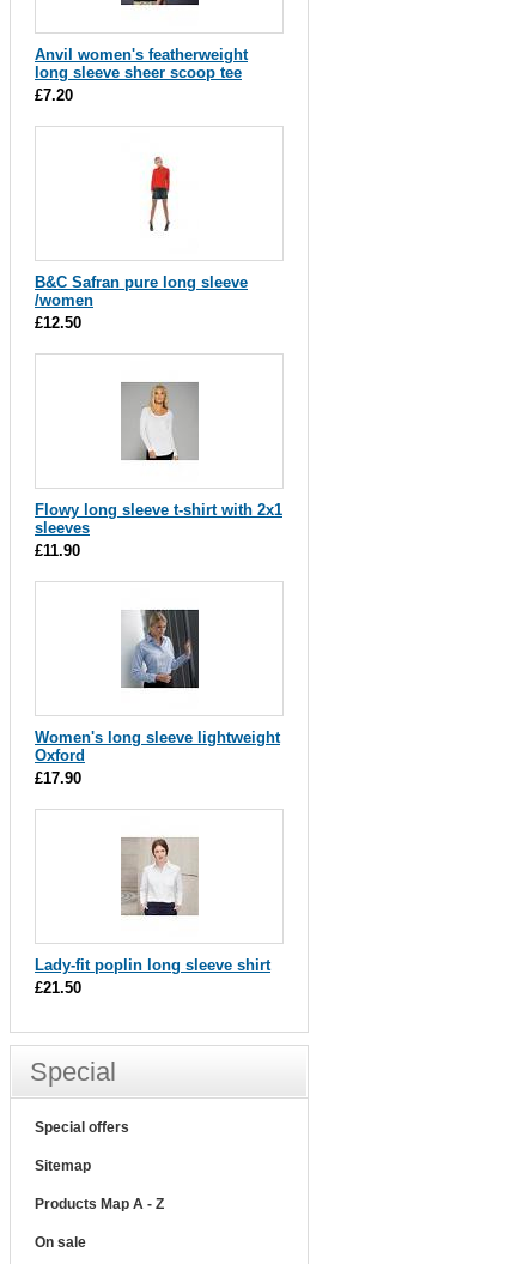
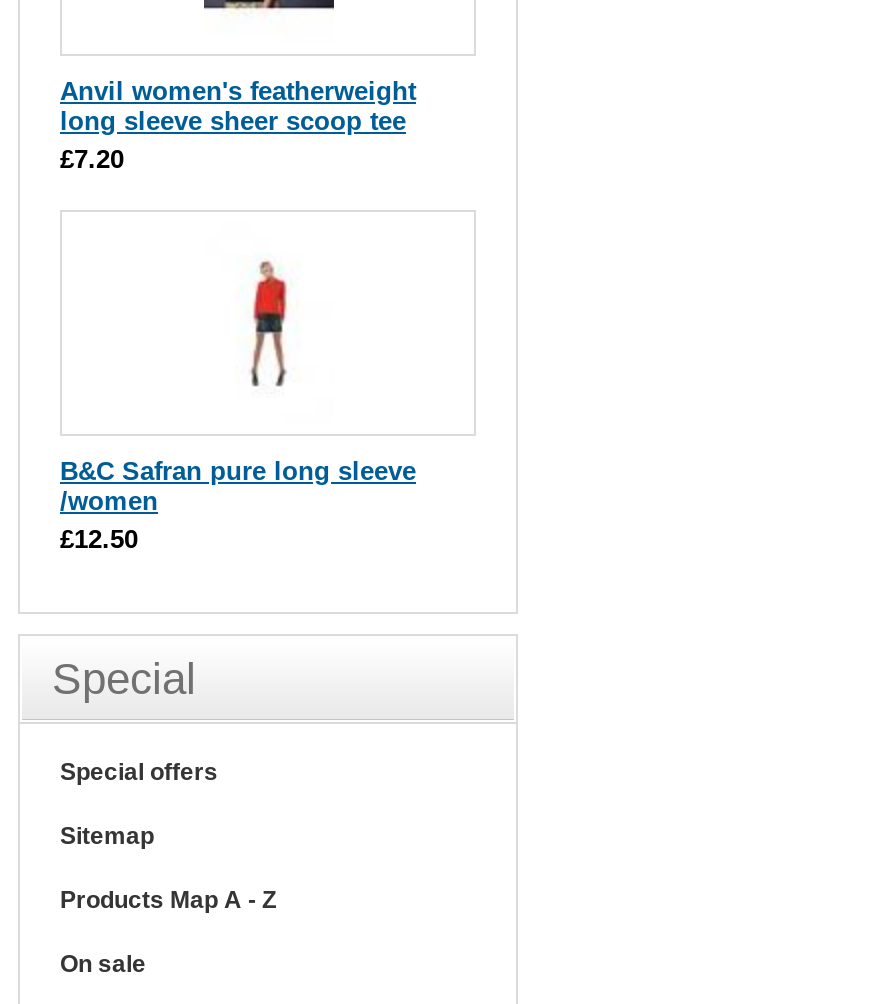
- [image]
- Flowy long sleeve t-shirt with 2x1
- sleeves
- £11.90

- [image]
- Women's long sleeve lightweight
- Oxford
- £17.90

- [image]
- Lady-fit poplin long sleeve shirt
- £21.50
